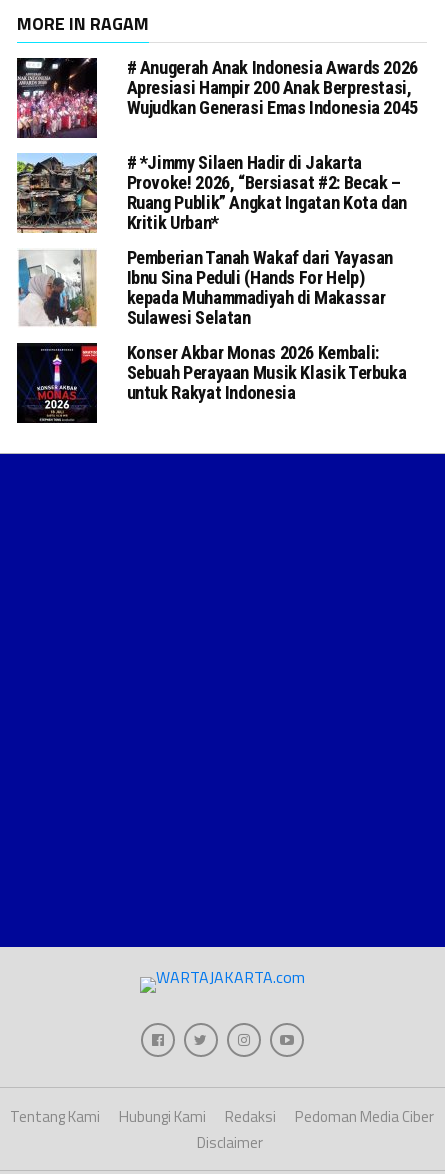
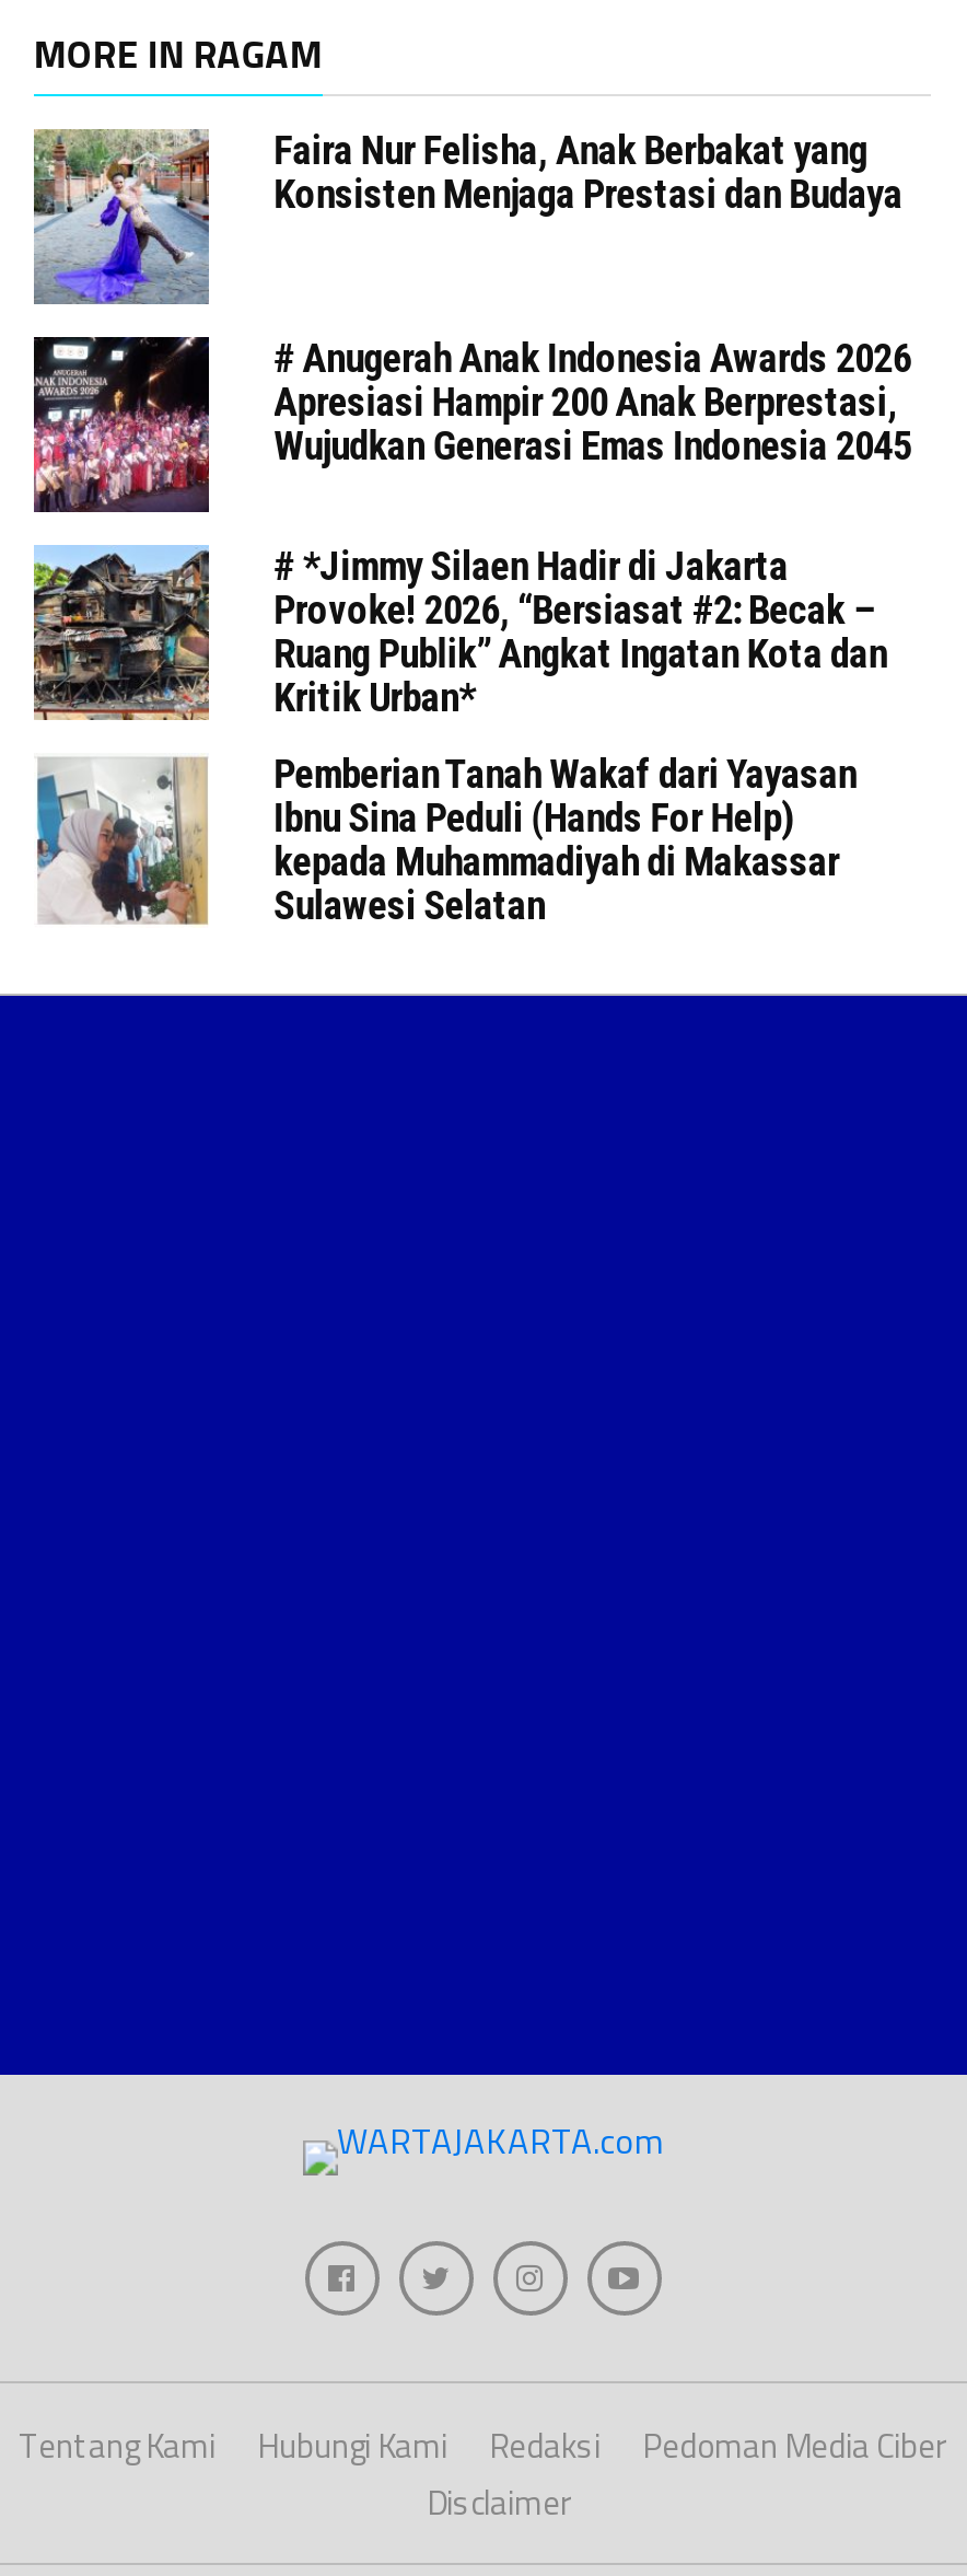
+ [image]
+ Faira Nur Felisha, Anak Berbakat yang
+ Konsisten Menjaga Prestasi dan Budaya

moved down: [image] | # Anugerah Anak Indonesia Awards 2026 | Apresiasi Hampir 200 Anak Berprestasi, | ... | kepada Muhammadiyah di Makassar | Sulawesi Selatan

- [image]
- Konser Akbar Monas 2026 Kembali:
- Sebuah Perayaan Musik Klasik Terbuka
- untuk Rakyat Indonesia
